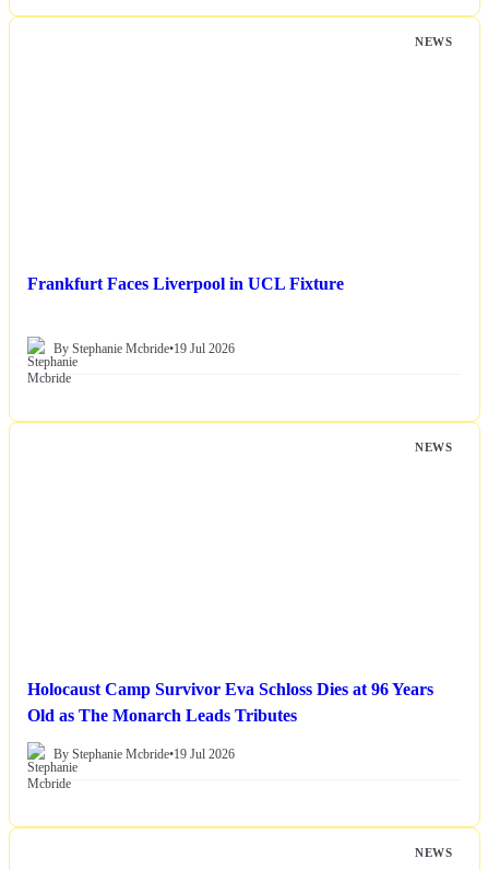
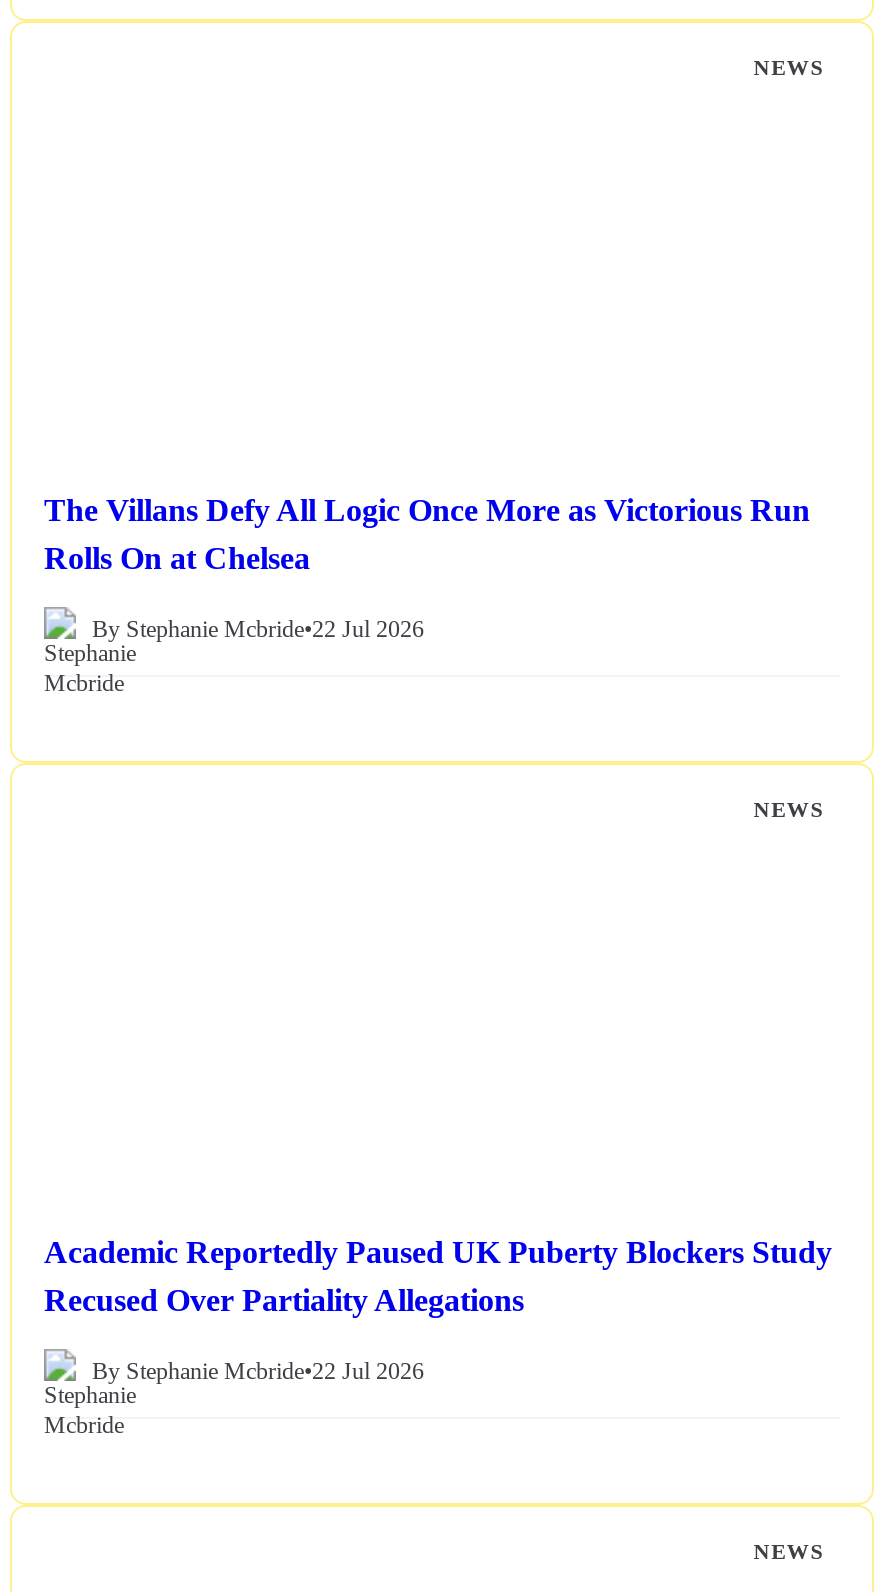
- Frankfurt Faces Liverpool in UCL Fixture
+ The Villans Defy All Logic Once More as Victorious Run
+ Rolls On at Chelsea

- By Stephanie Mcbride•19 Jul 2026
+ By Stephanie Mcbride•22 Jul 2026

- Holocaust Camp Survivor Eva Schloss Dies at 96 Years
- Old as The Monarch Leads Tributes
+ Academic Reportedly Paused UK Puberty Blockers Study
+ Recused Over Partiality Allegations

- By Stephanie Mcbride•19 Jul 2026
+ By Stephanie Mcbride•22 Jul 2026
